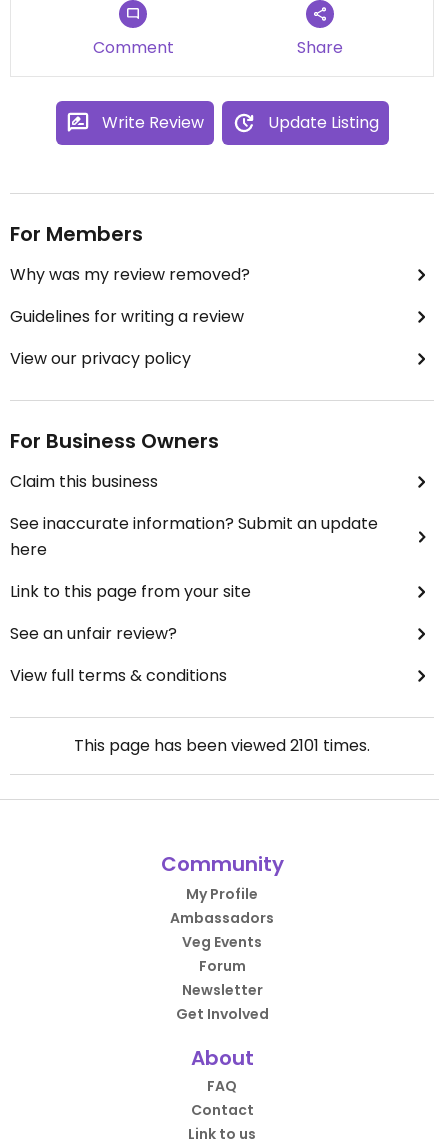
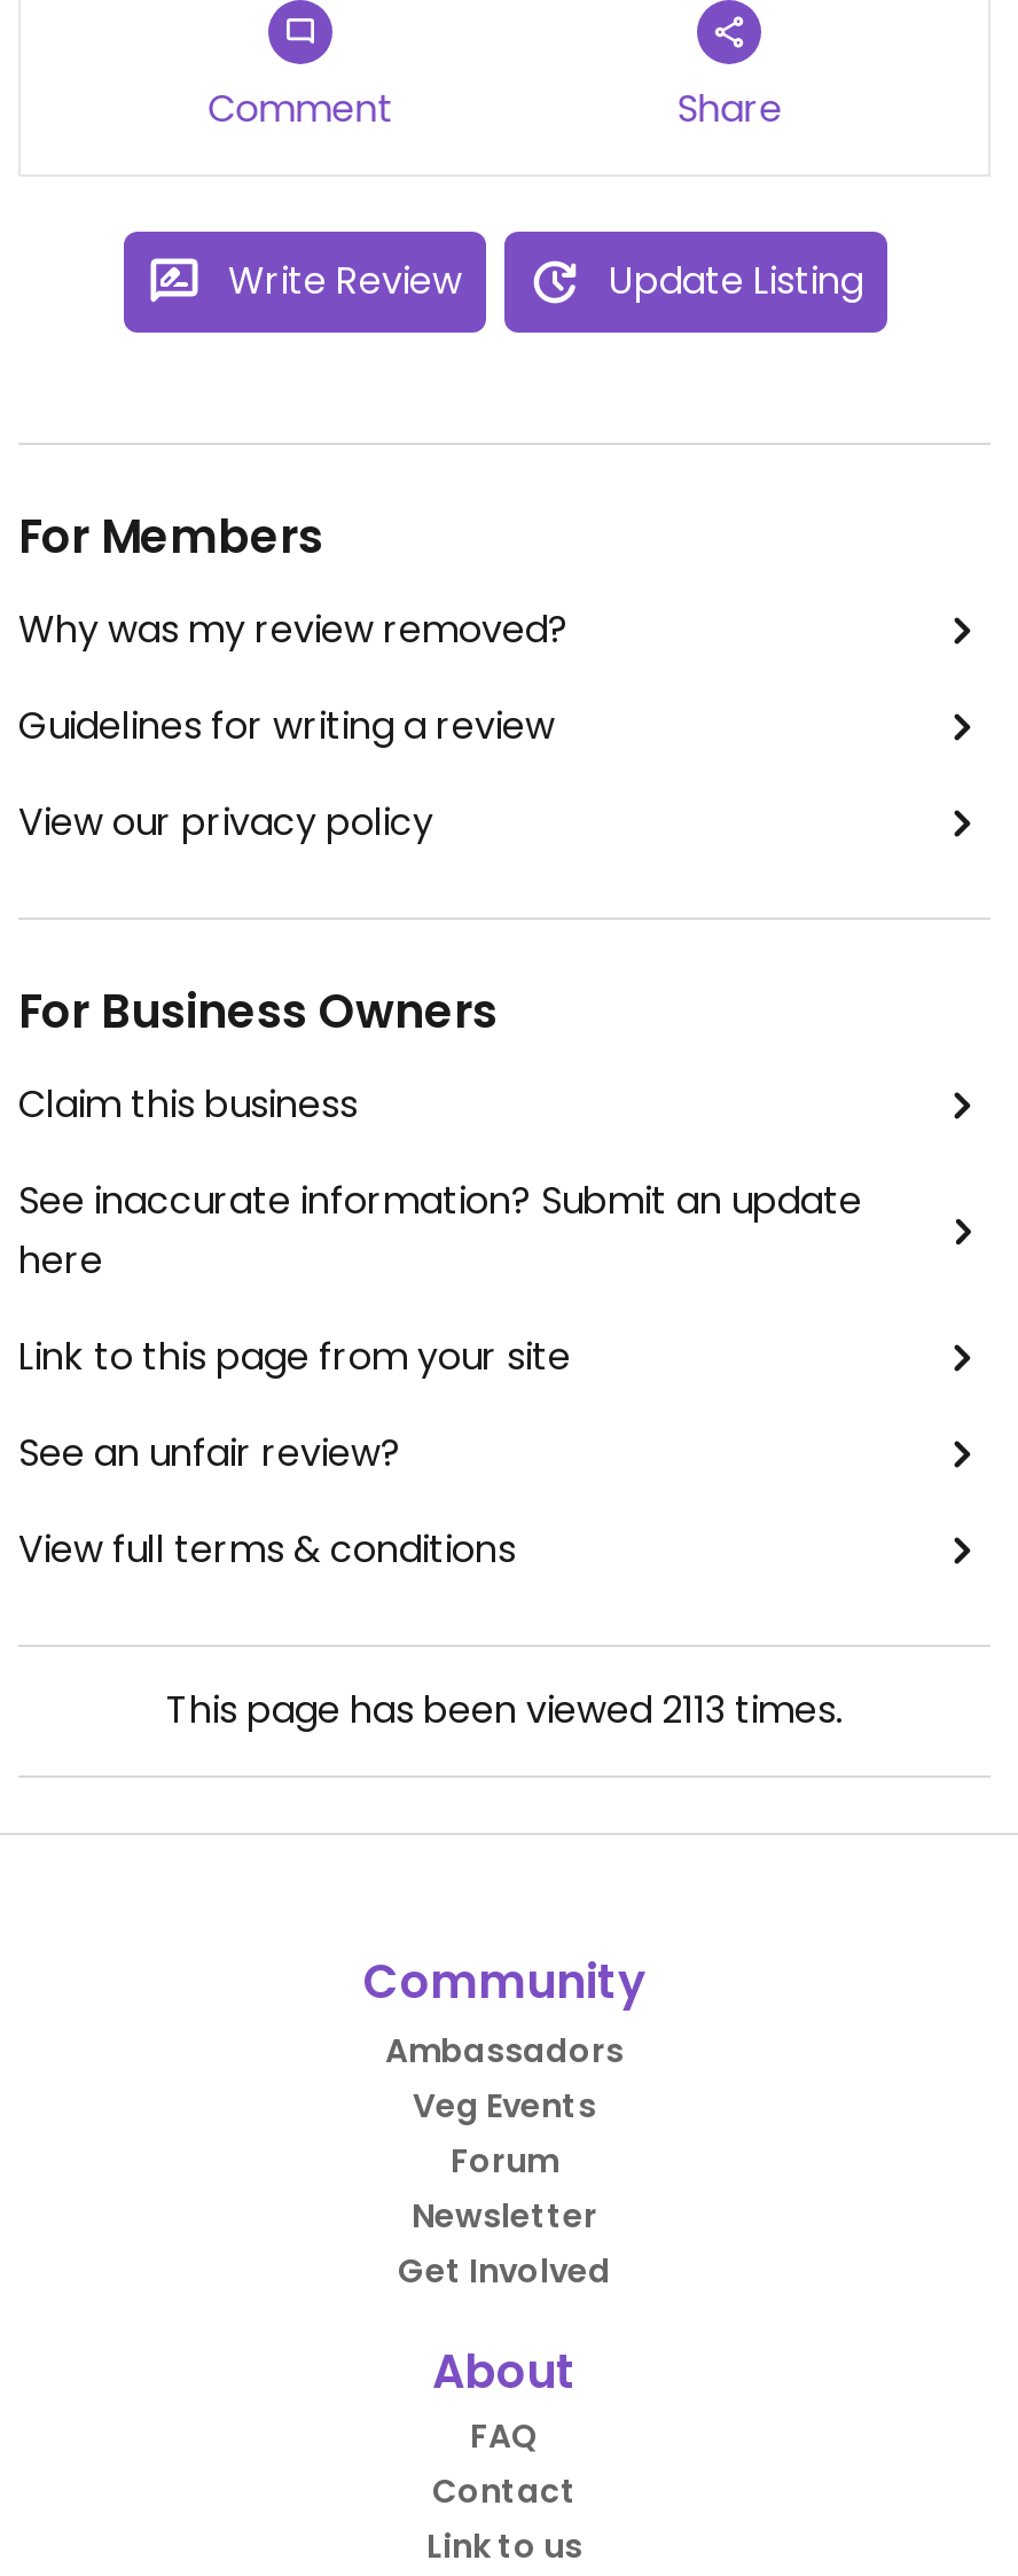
- This page has been viewed 2101 times.
+ This page has been viewed 2113 times.

- My Profile
